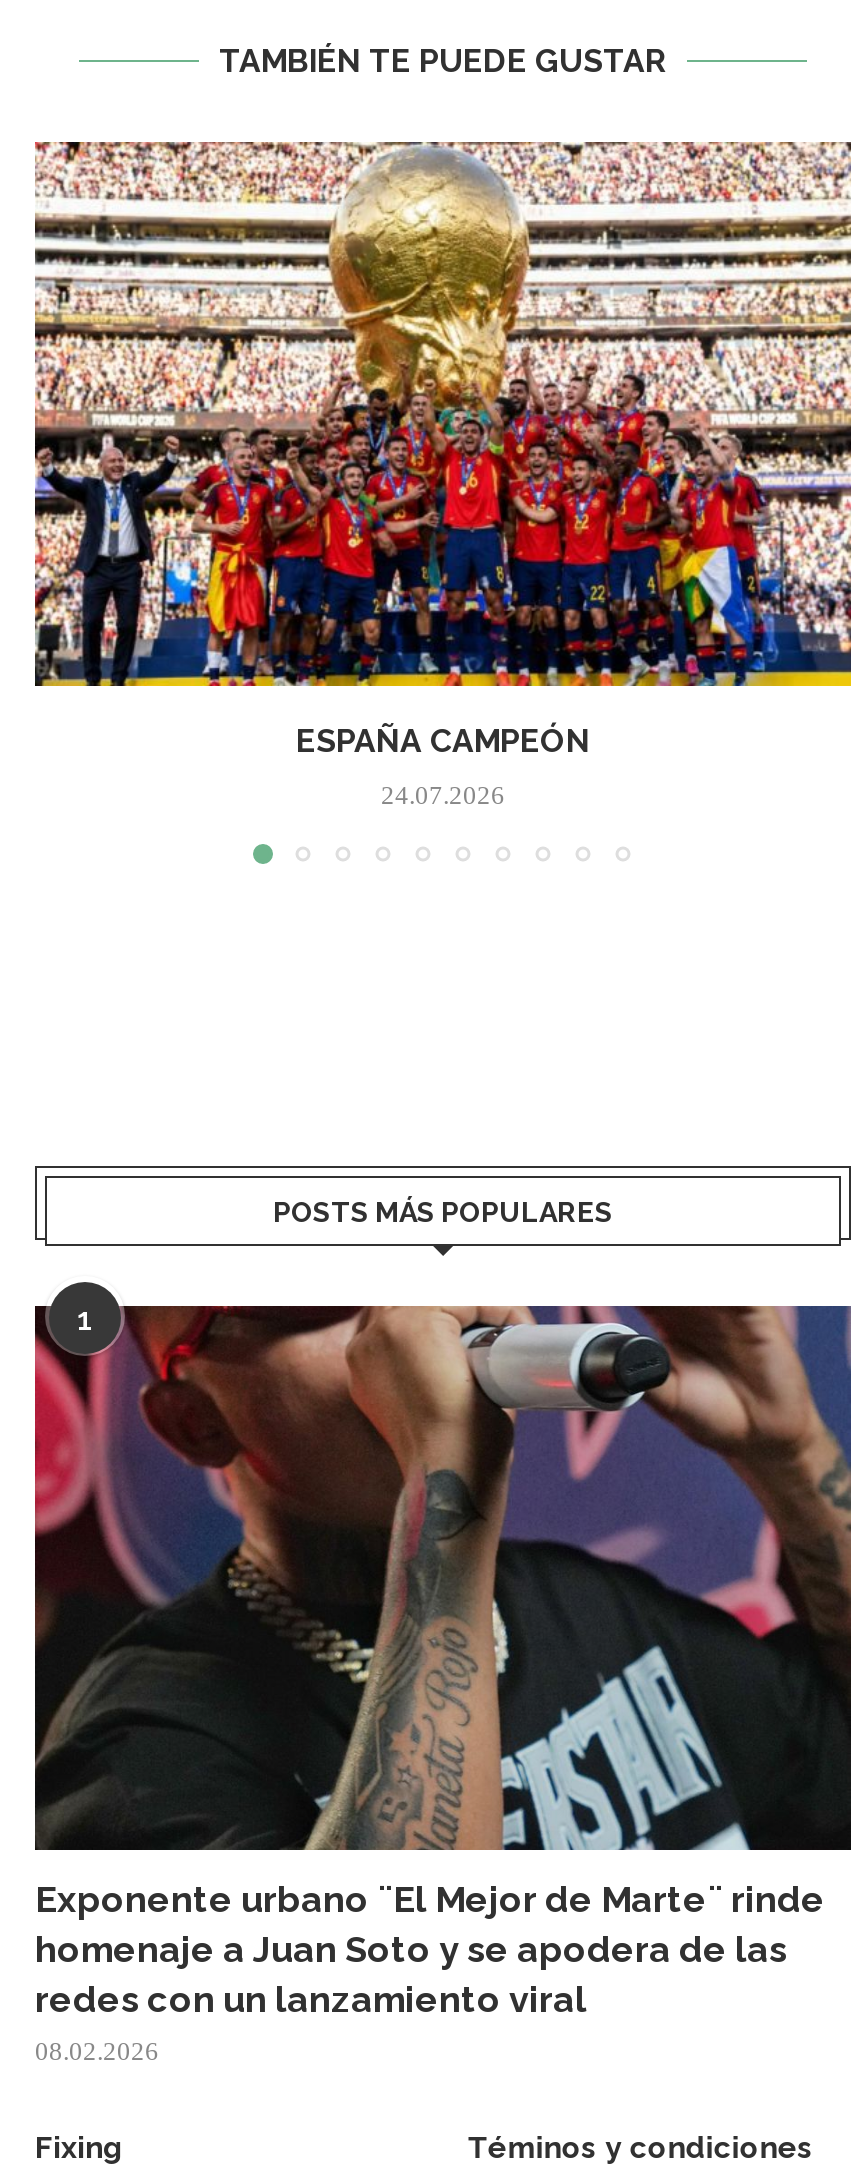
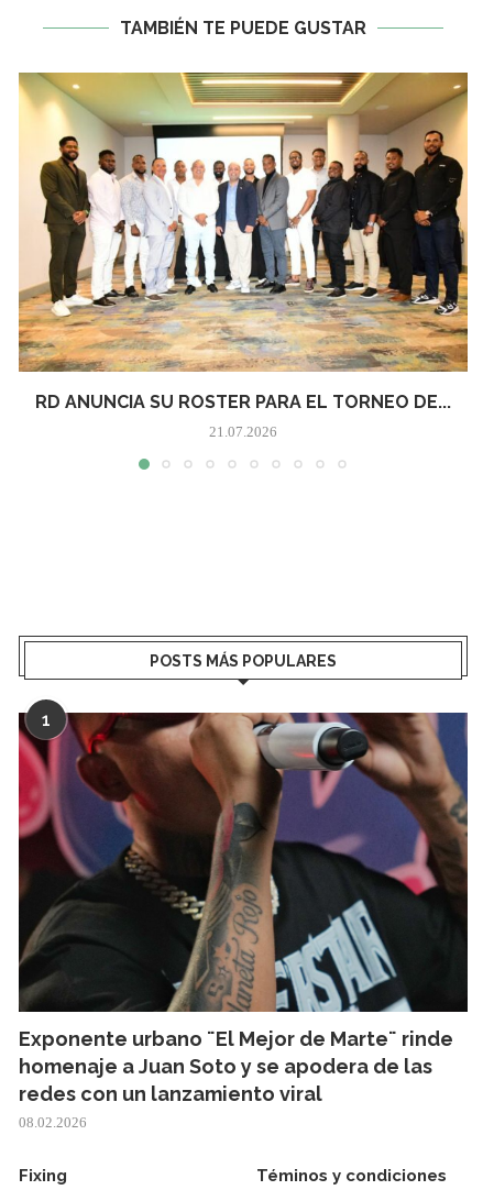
- [image]
- ESPAÑA CAMPEÓN
+ [image]
+ RD ANUNCIA SU ROSTER PARA EL TORNEO DE...

- 24.07.2026
+ 21.07.2026
